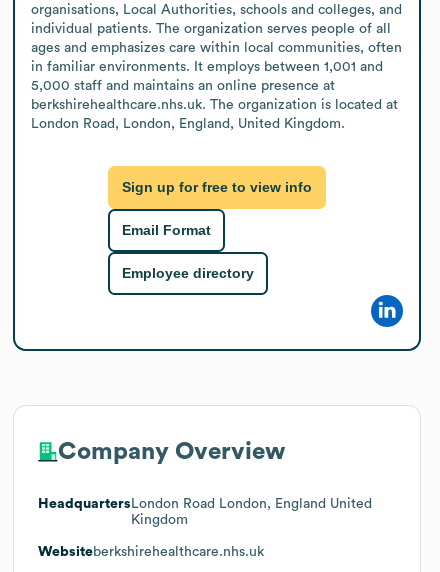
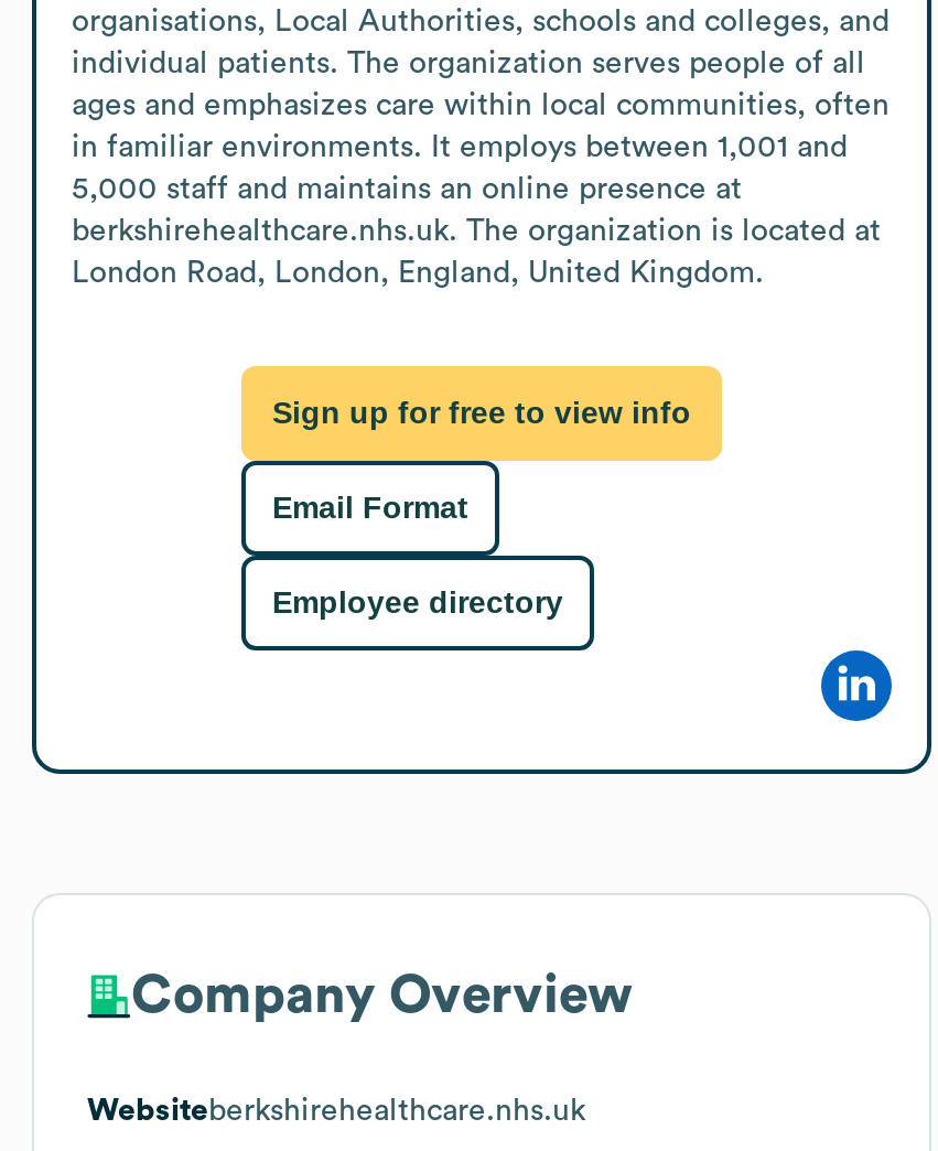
- Headquarters London Road London, England United
- Kingdom
